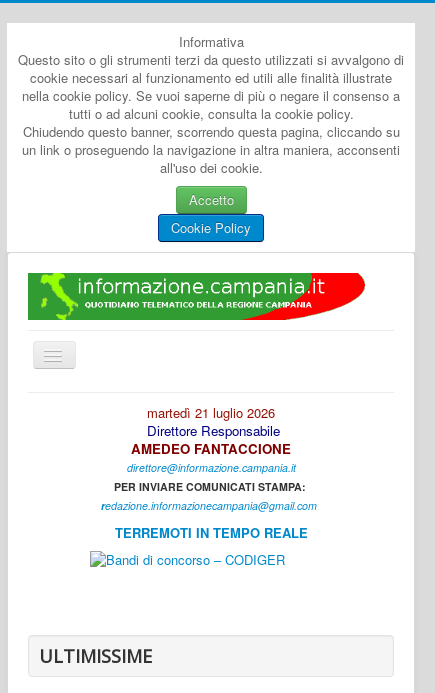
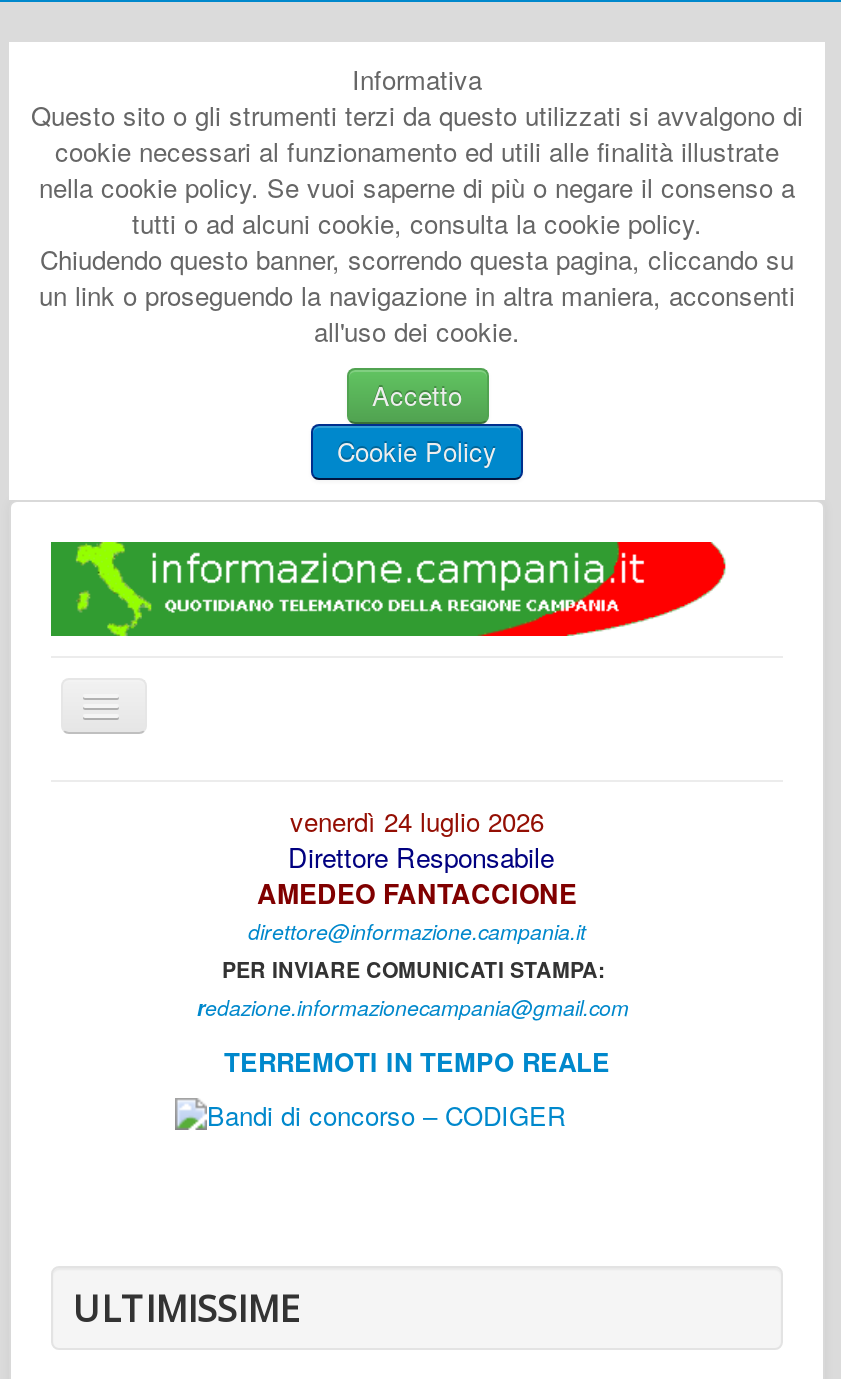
- martedì 21 luglio 2026
+ venerdì 24 luglio 2026
